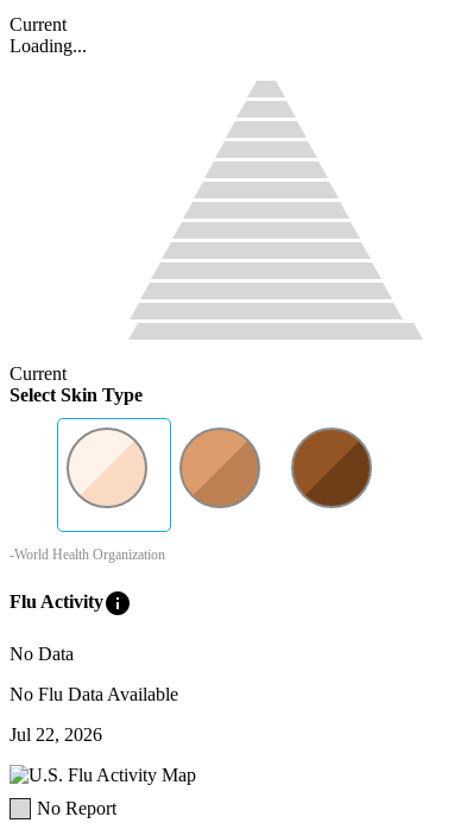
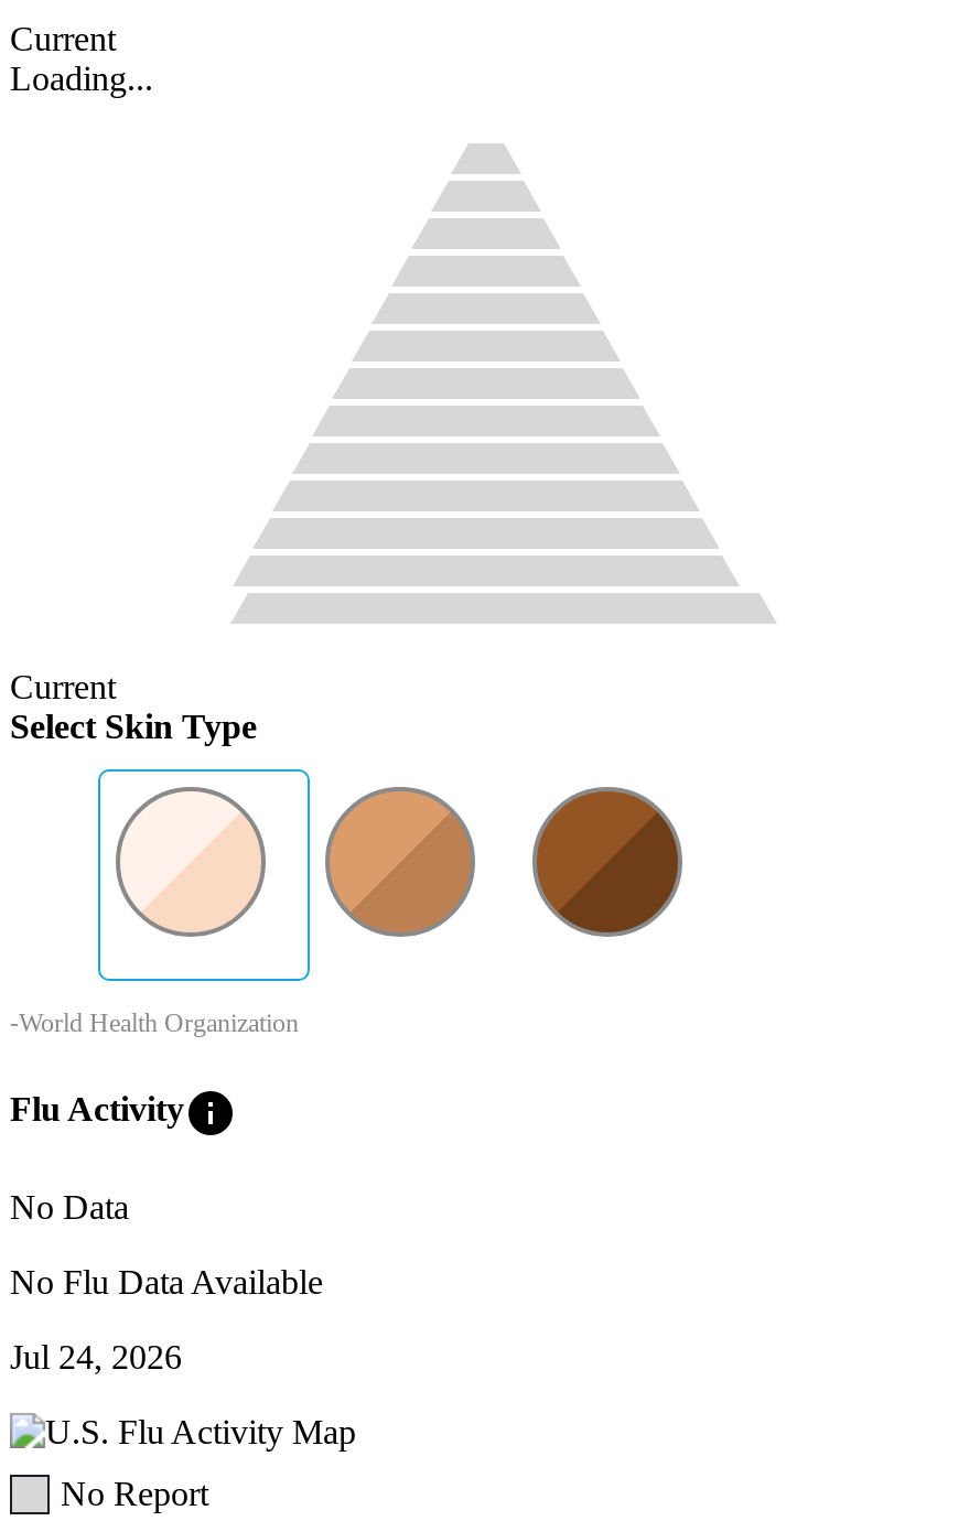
- Jul 22, 2026
+ Jul 24, 2026
